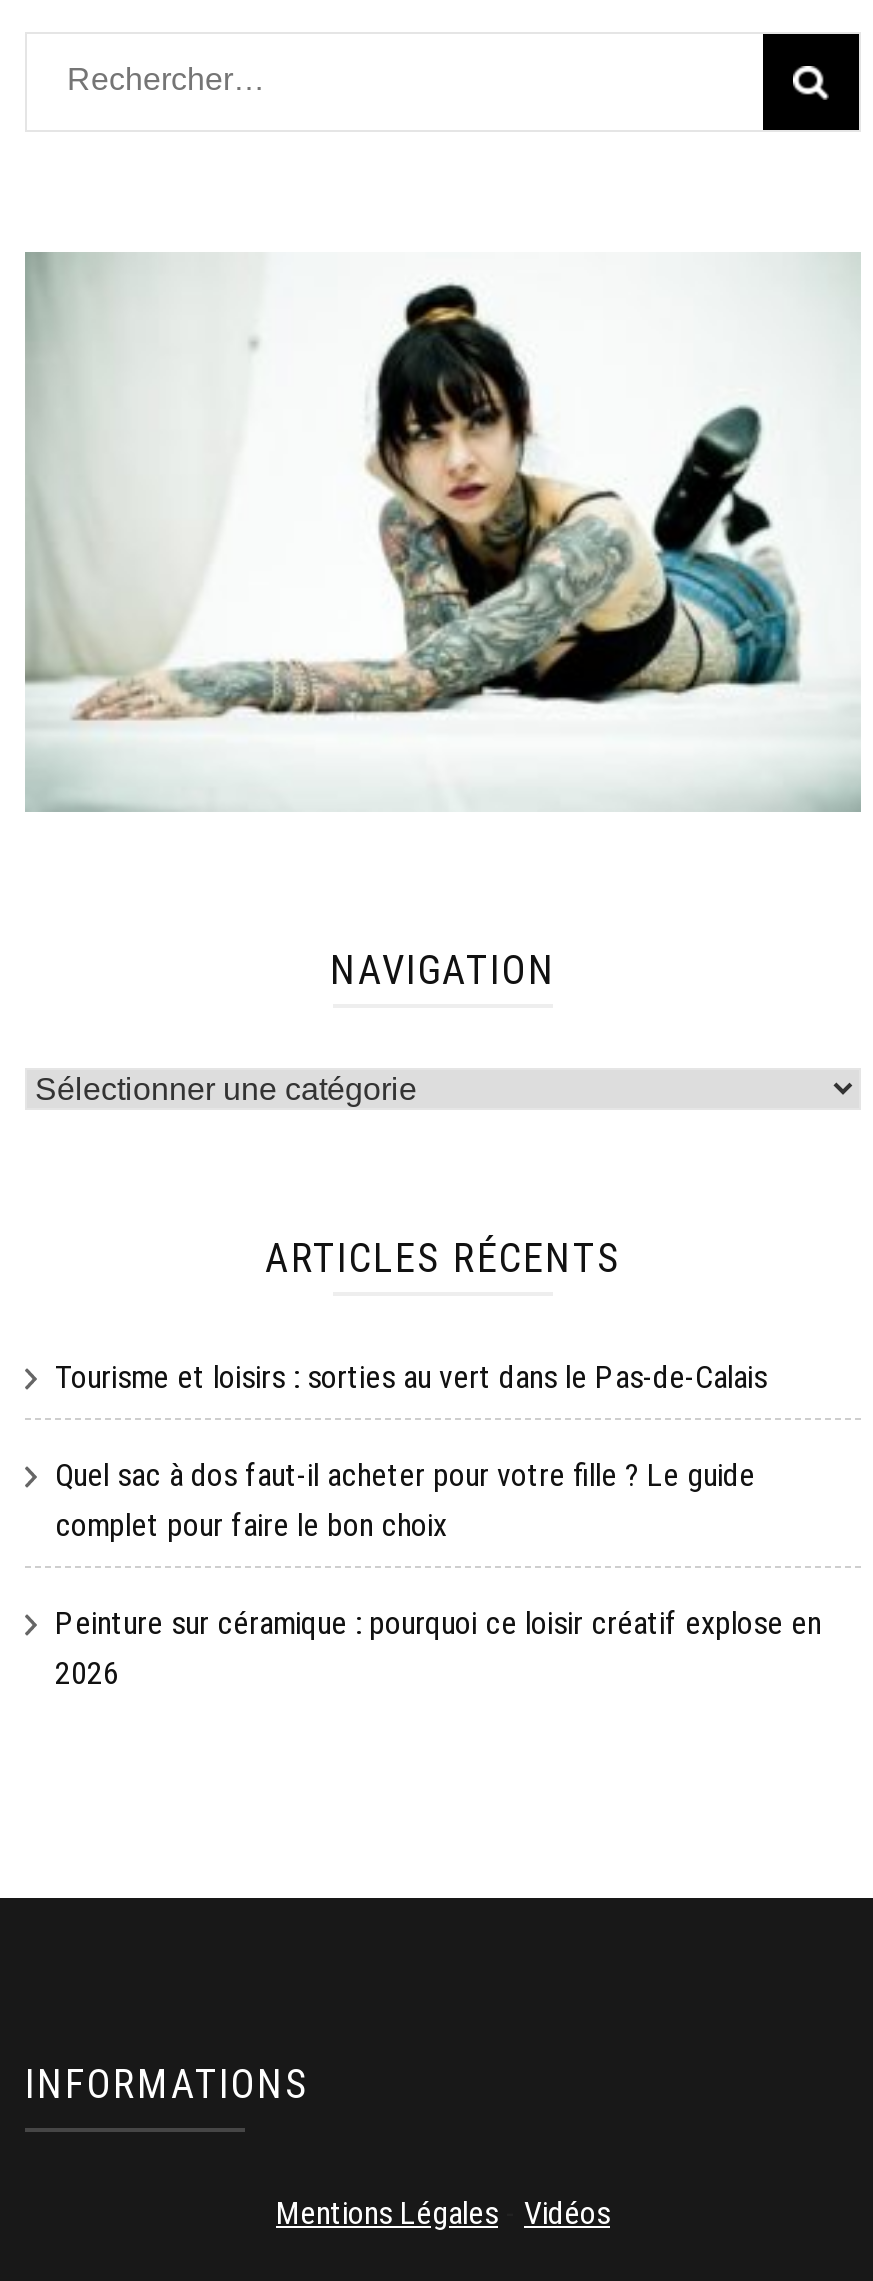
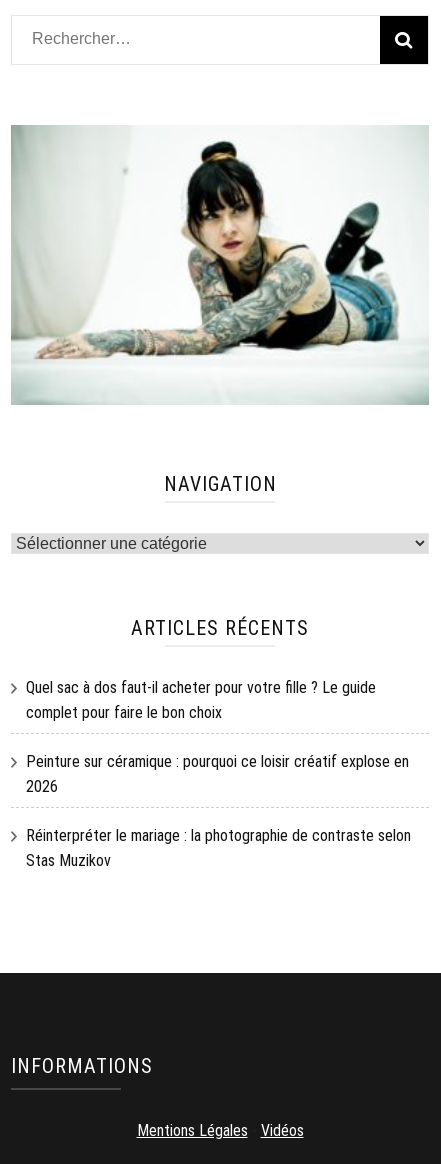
- Tourisme et loisirs : sorties au vert dans le Pas-de-Calais

moved up: Quel sac à dos faut-il acheter pour votre fille ? Le guide | complet pour faire le bon choix | Peinture sur céramique : pourquoi ce loisir créatif explose en | 2026

+ Réinterpréter le mariage : la photographie de contraste selon
+ Stas Muzikov
